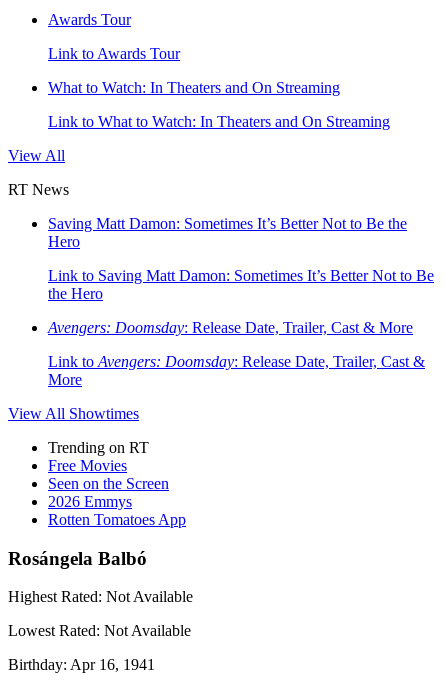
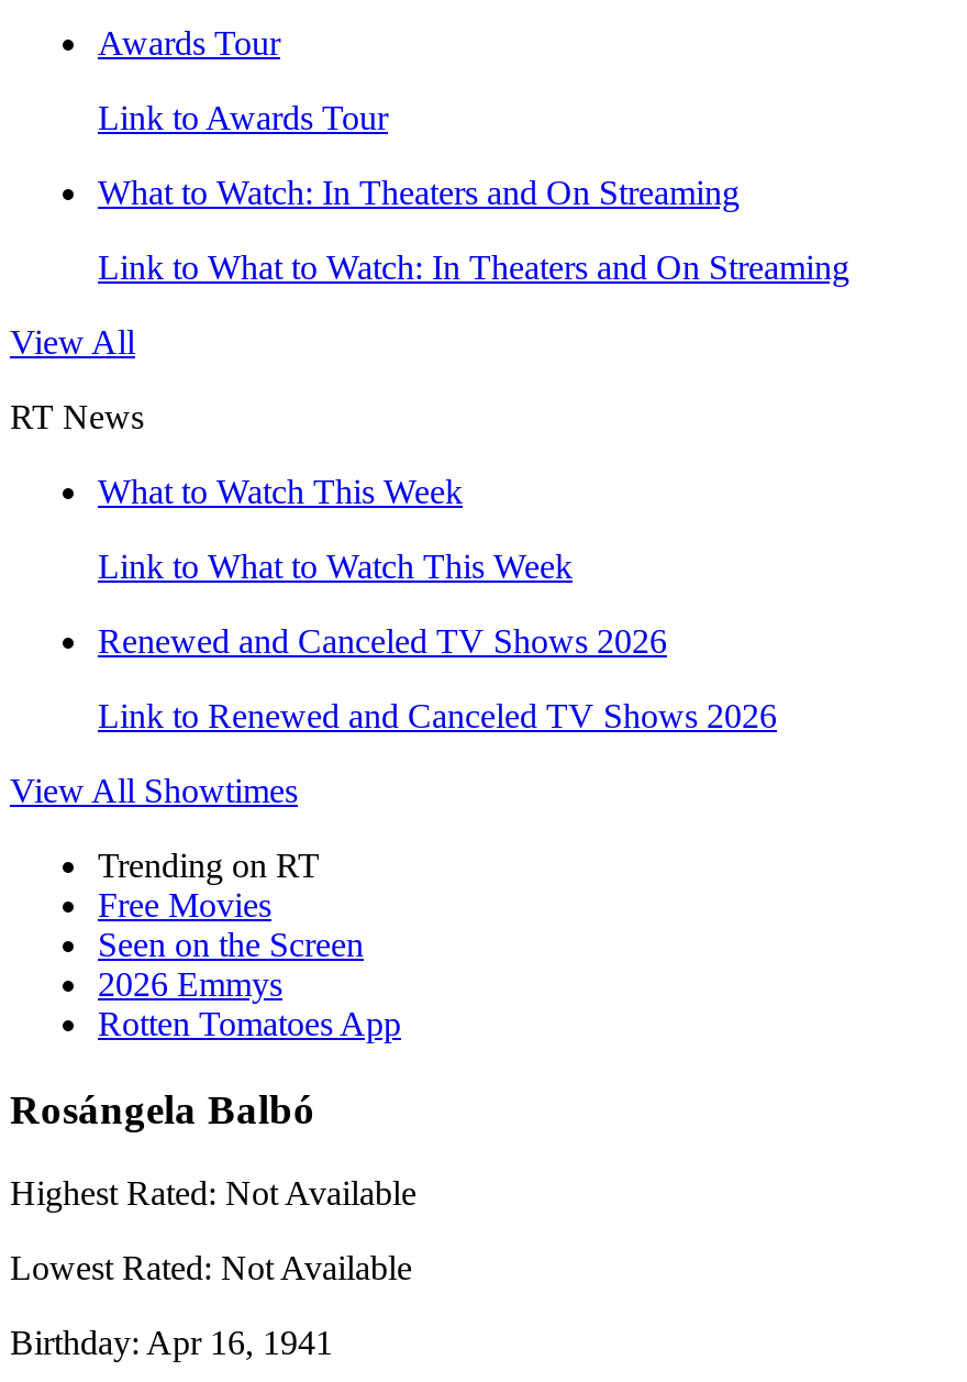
- Saving Matt Damon: Sometimes It’s Better Not to Be the
- Hero
+ What to Watch This Week

- Link to Saving Matt Damon: Sometimes It’s Better Not to Be
- the Hero
+ Link to What to Watch This Week

- Avengers: Doomsday: Release Date, Trailer, Cast & More
+ Renewed and Canceled TV Shows 2026

- Link to Avengers: Doomsday: Release Date, Trailer, Cast &
- More
+ Link to Renewed and Canceled TV Shows 2026
